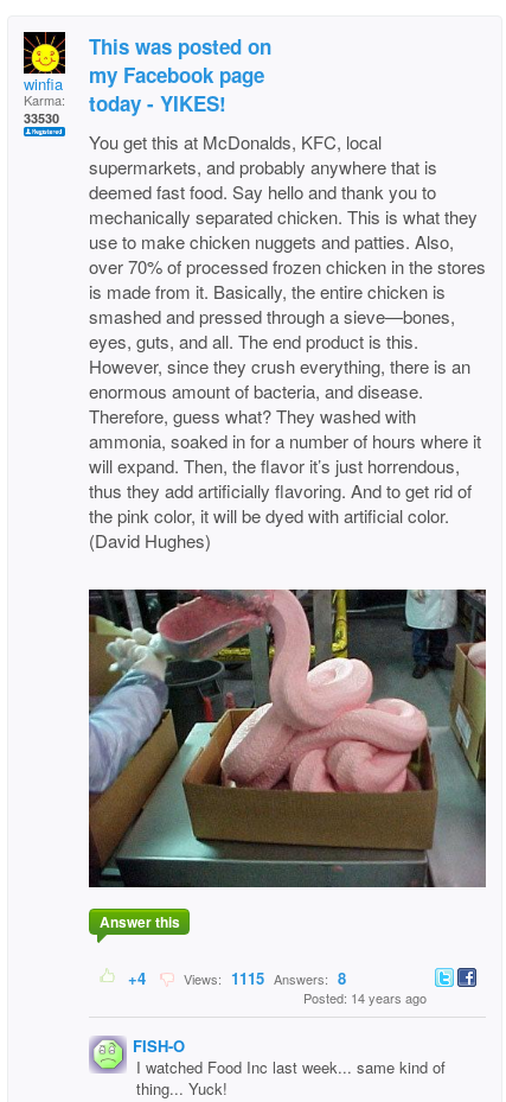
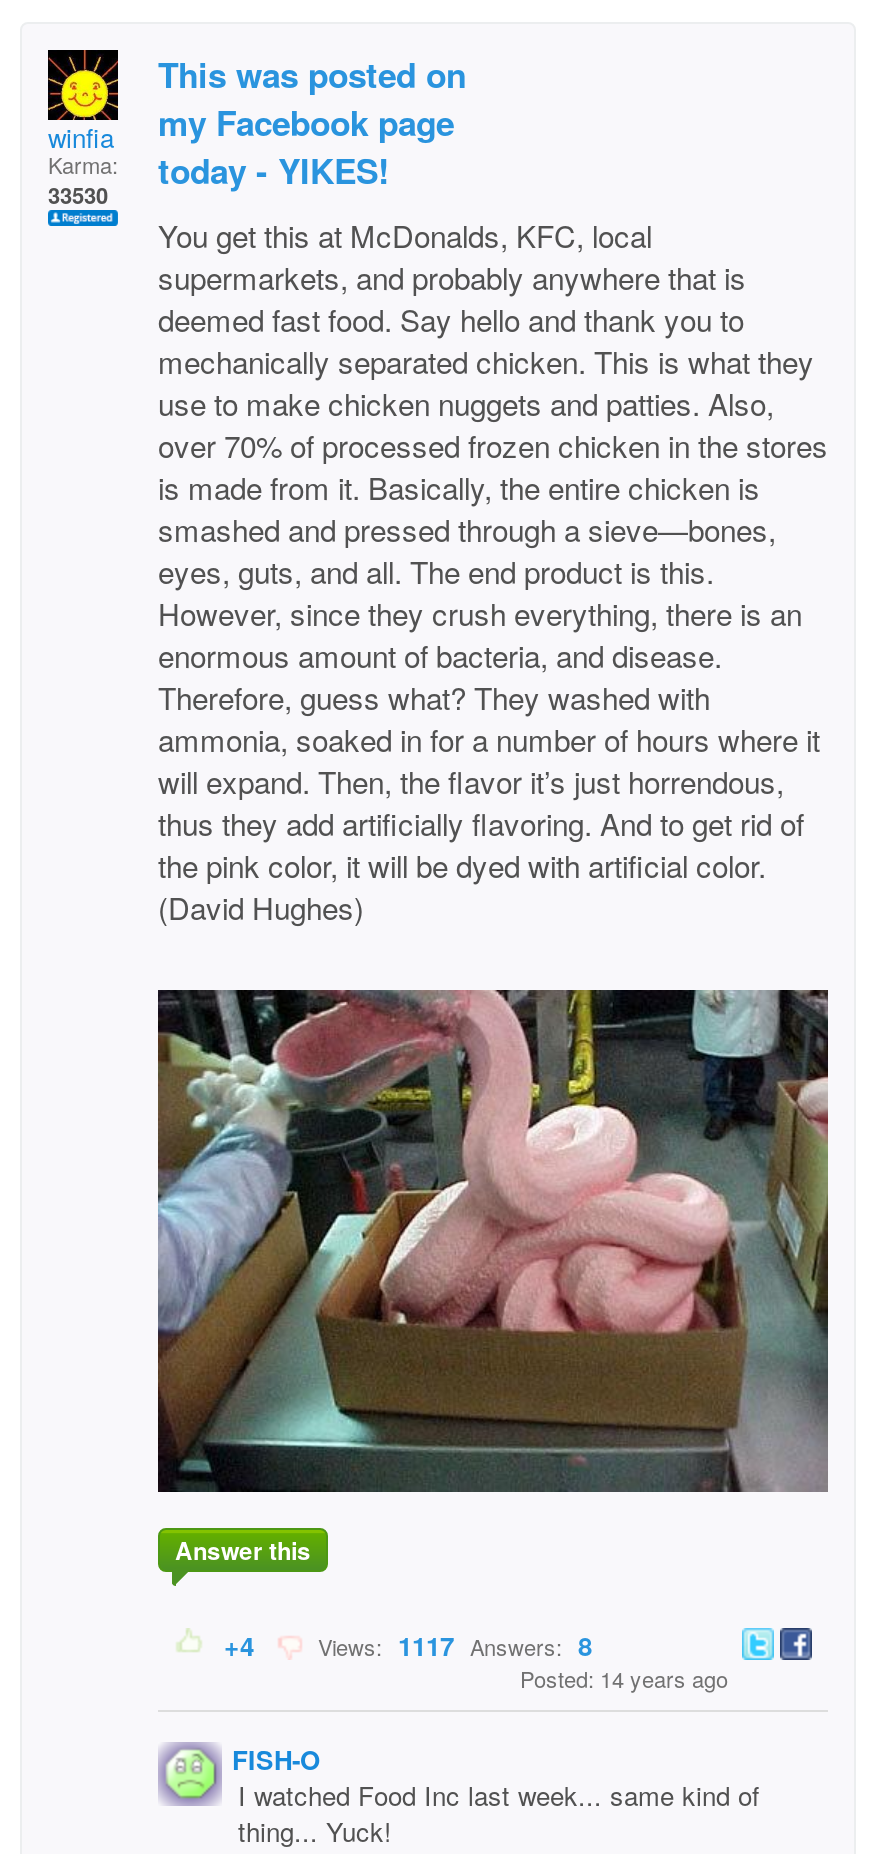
- Views: 1115 Answers: 8
+ Views: 1117 Answers: 8
